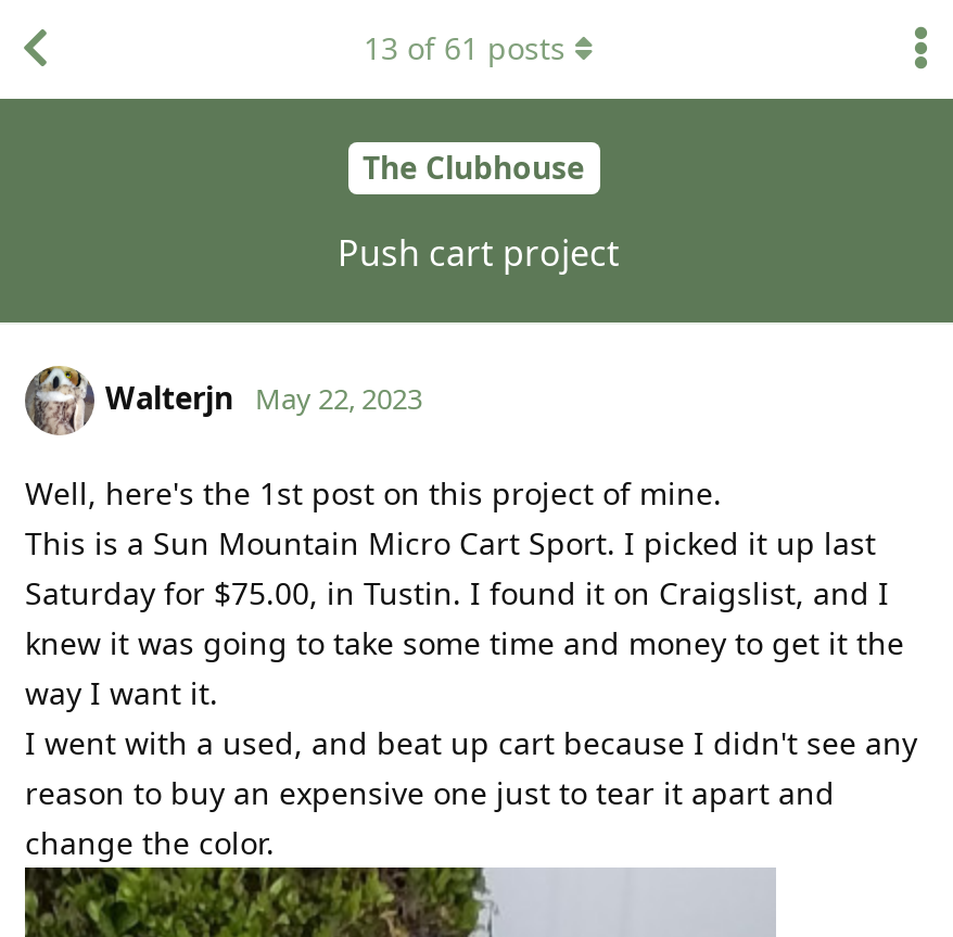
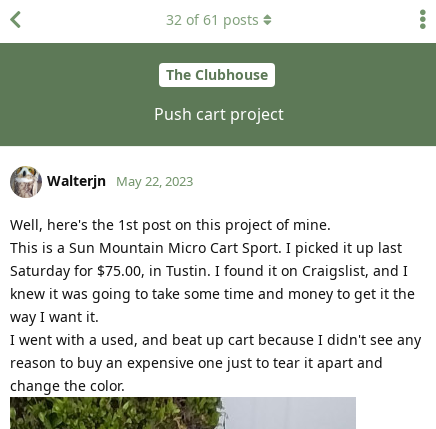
- 13 of 61 posts
+ 32 of 61 posts
